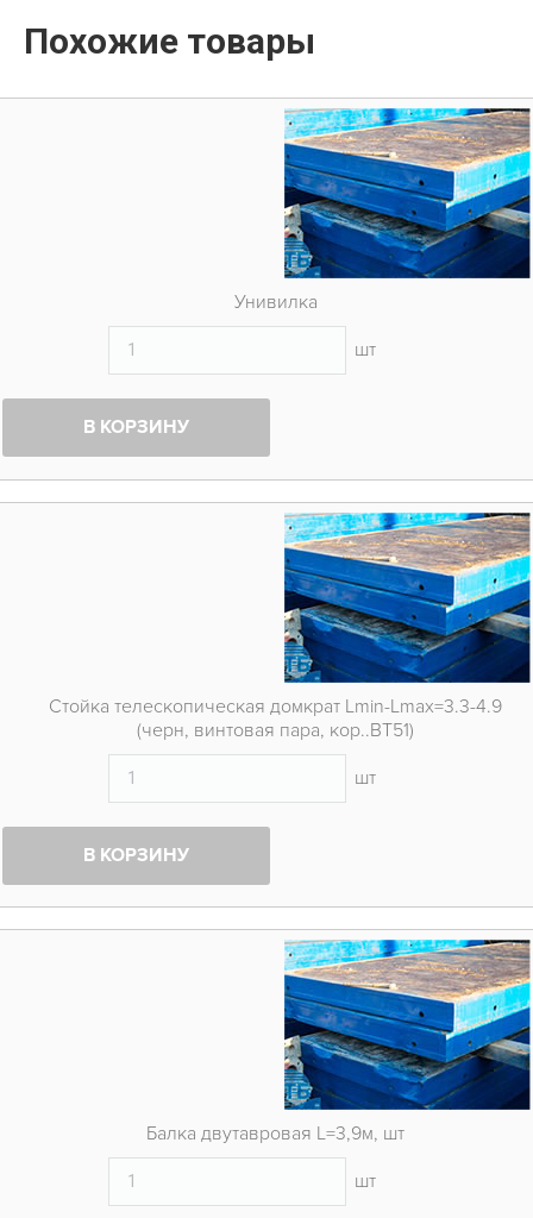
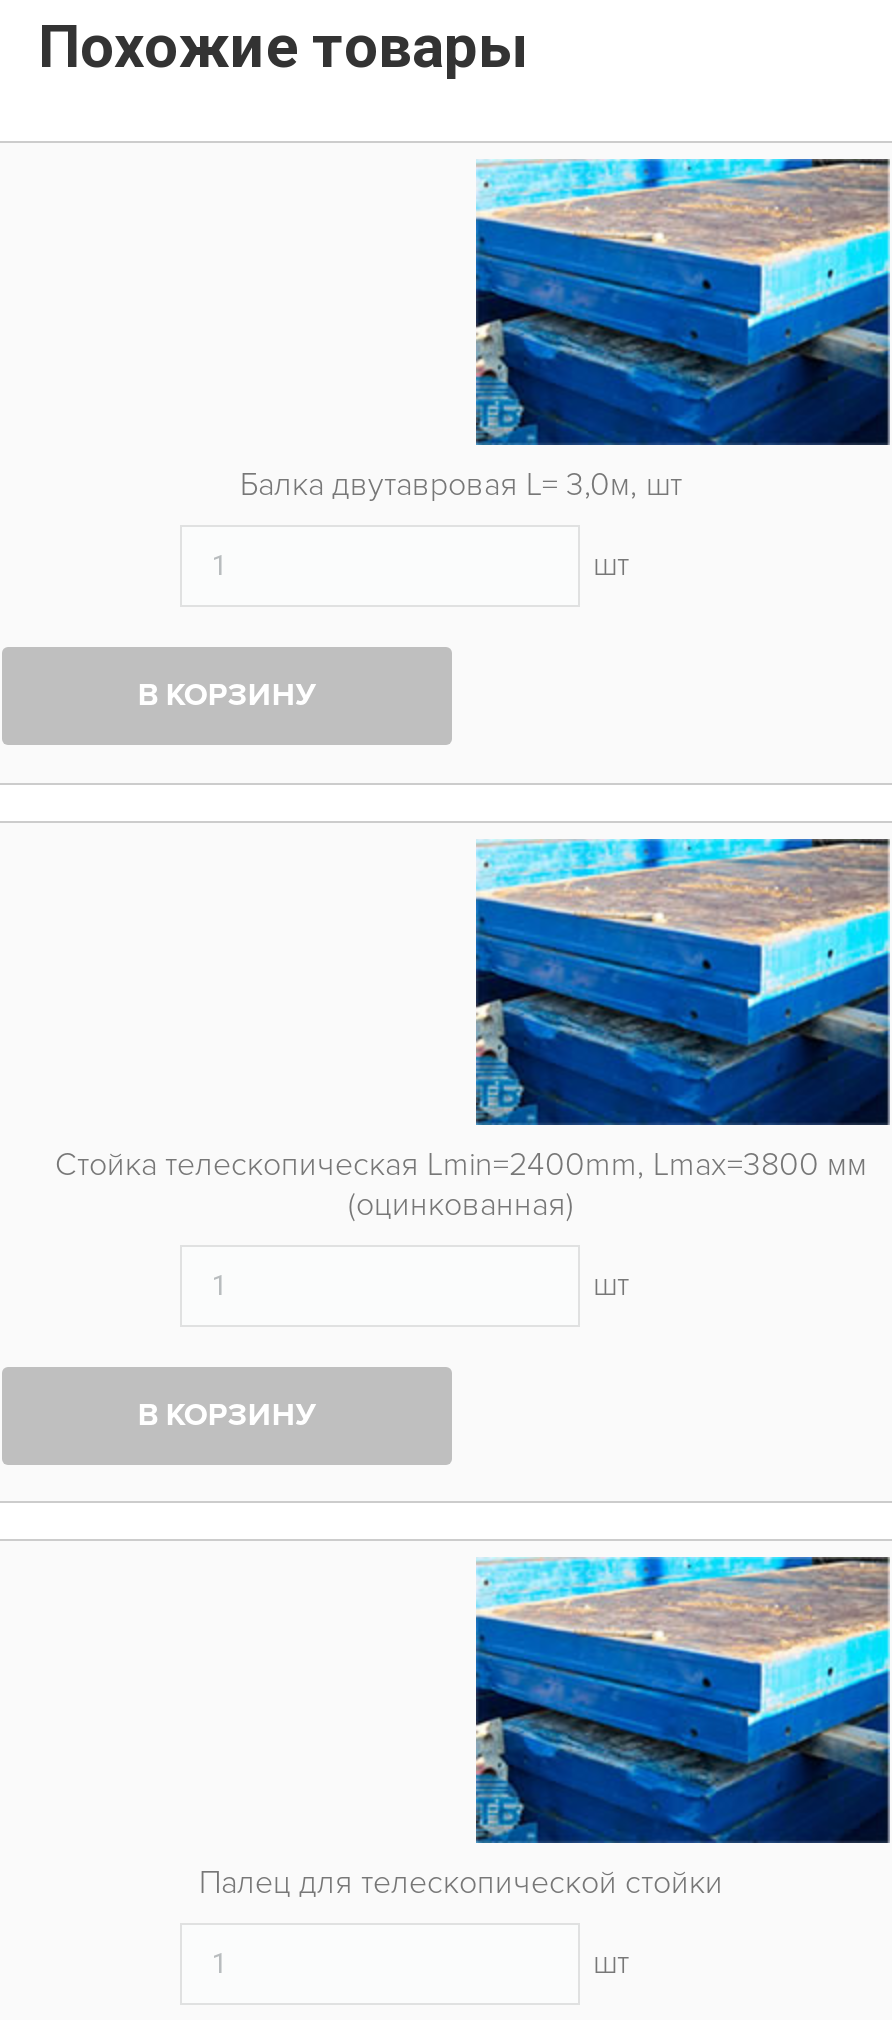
- Унивилка
+ Балка двутавровая L= 3,0м, шт

- Стойка телескопическая домкрат Lmin-Lmax=3.3-4.9
- (черн, винтовая пара, кор..ВТ51)
+ Стойка телескопическая Lmin=2400mm, Lmax=3800 мм
+ (оцинкованная)

- Балка двутавровая L=3,9м, шт
+ Палец для телескопической стойки
